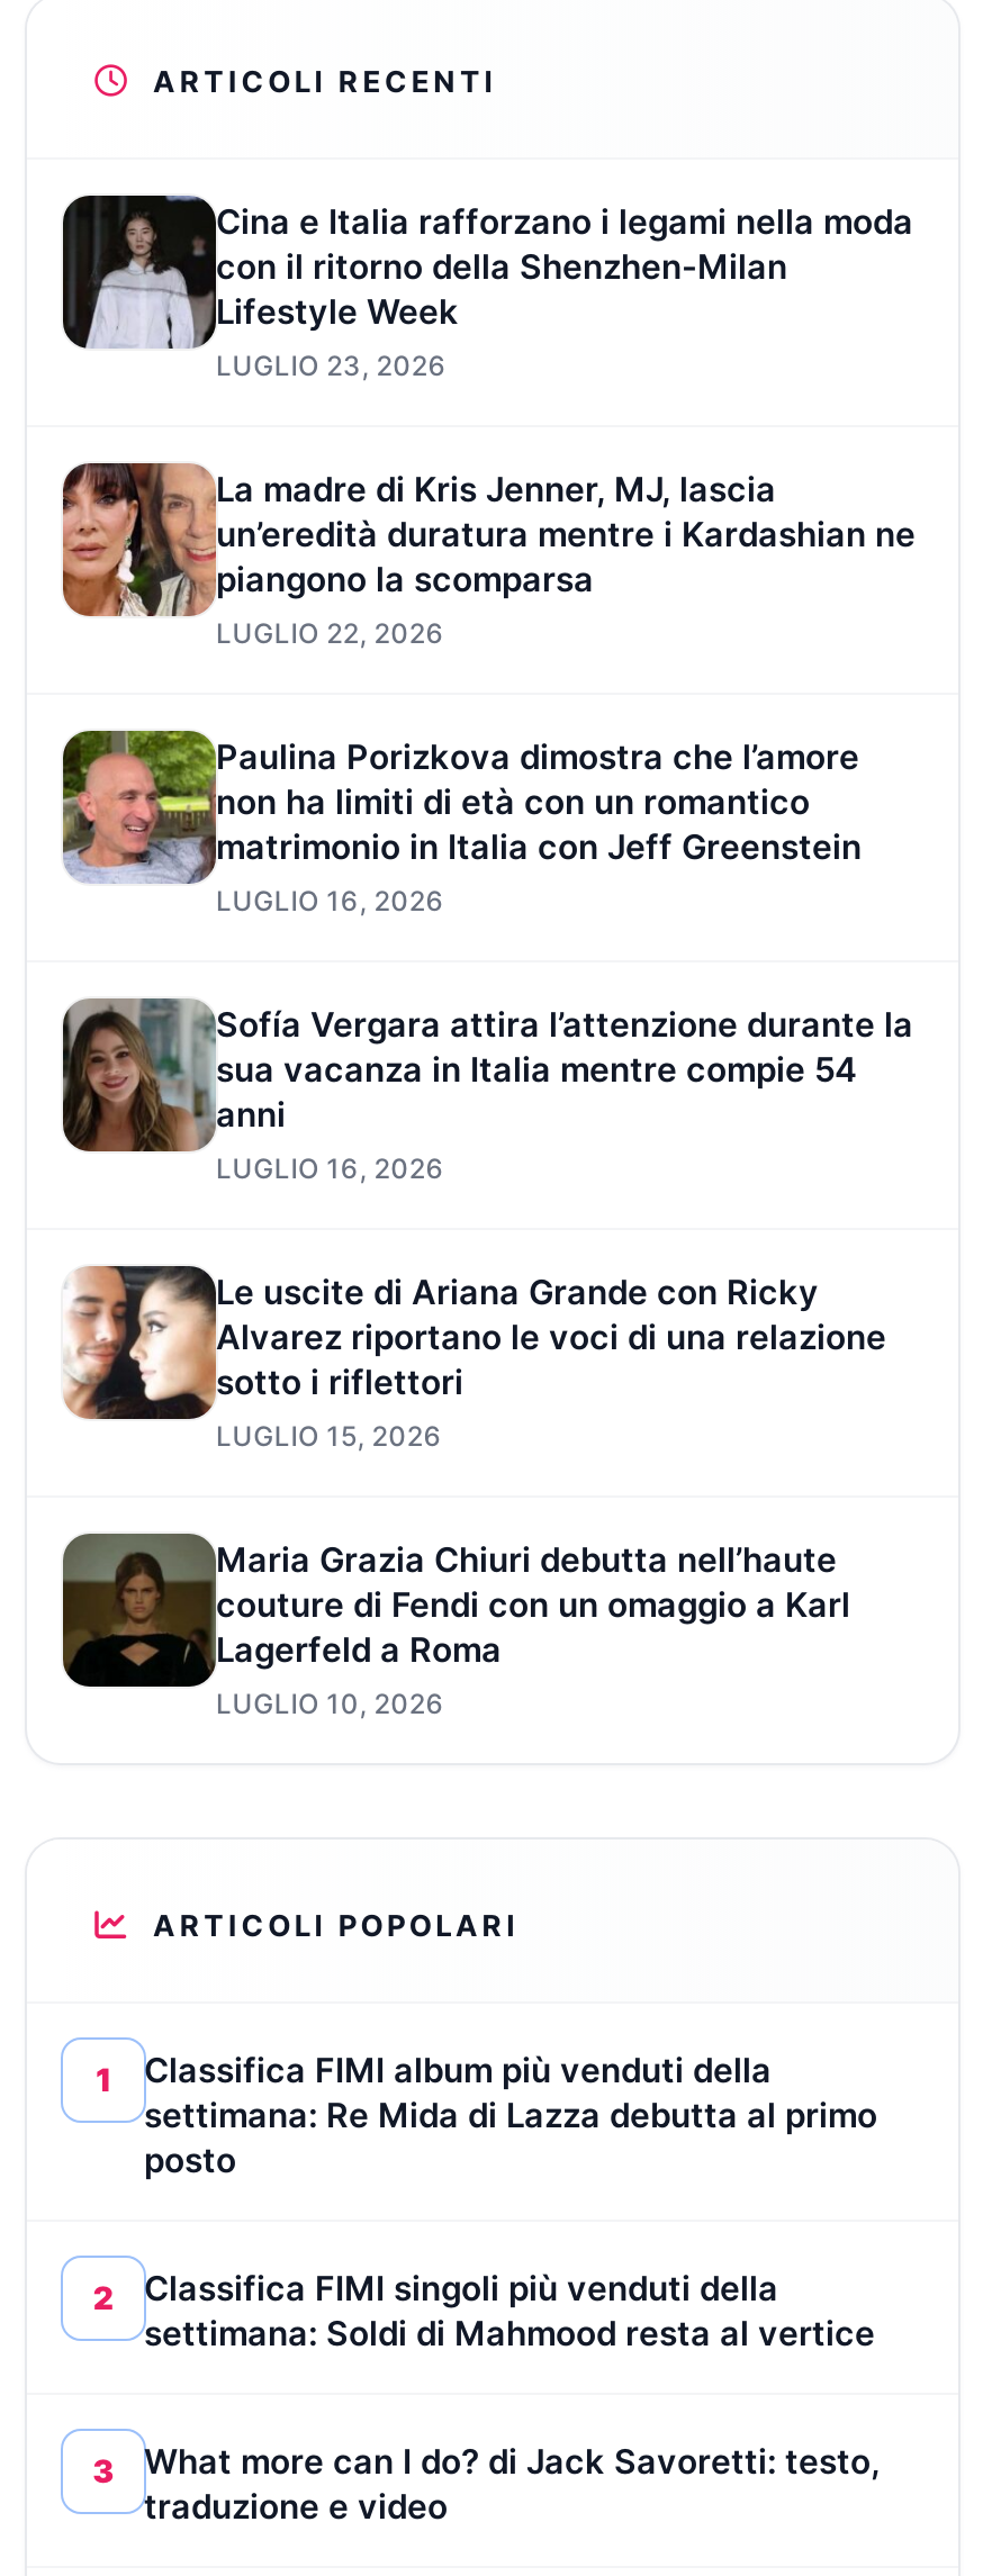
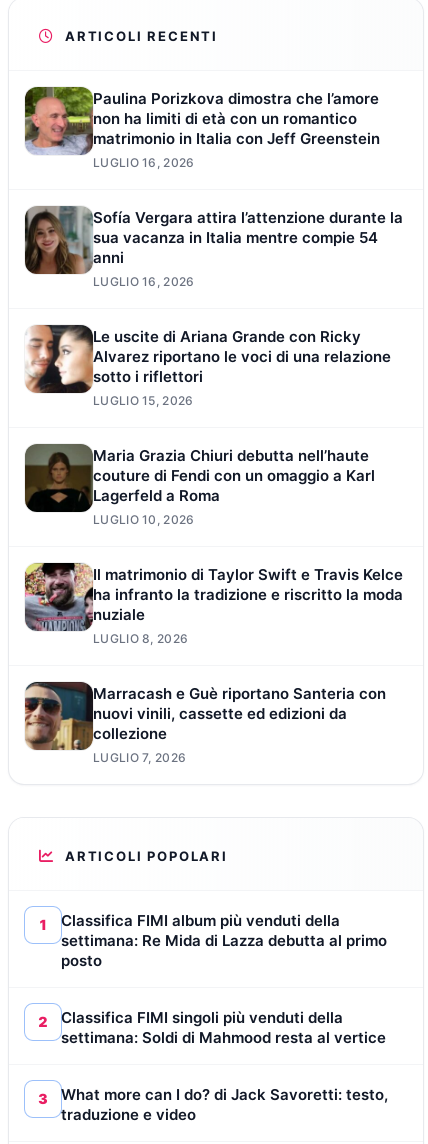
- [image]
- Cina e Italia rafforzano i legami nella moda
- con il ritorno della Shenzhen-Milan
- Lifestyle Week
- LUGLIO 23, 2026
- La madre di Kris Jenner, MJ, lascia
- un’eredità duratura mentre i Kardashian ne
- piangono la scomparsa
- LUGLIO 22, 2026

- [image]

moved up: [image] | Paulina Porizkova dimostra che l’amore | non ha limiti di età con un romantico | ... | Lagerfeld a Roma | LUGLIO 10, 2026

+ [image]
+ Il matrimonio di Taylor Swift e Travis Kelce
+ ha infranto la tradizione e riscritto la moda
+ nuziale
+ LUGLIO 8, 2026
+ Marracash e Guè riportano Santeria con
+ nuovi vinili, cassette ed edizioni da
+ collezione
+ LUGLIO 7, 2026

+ [image]
